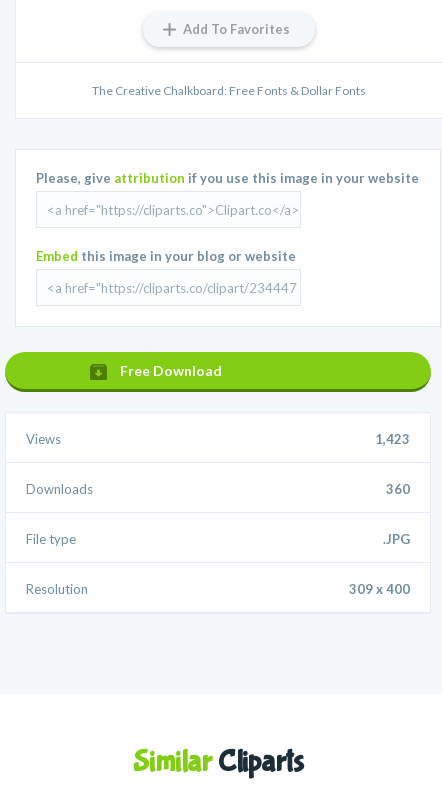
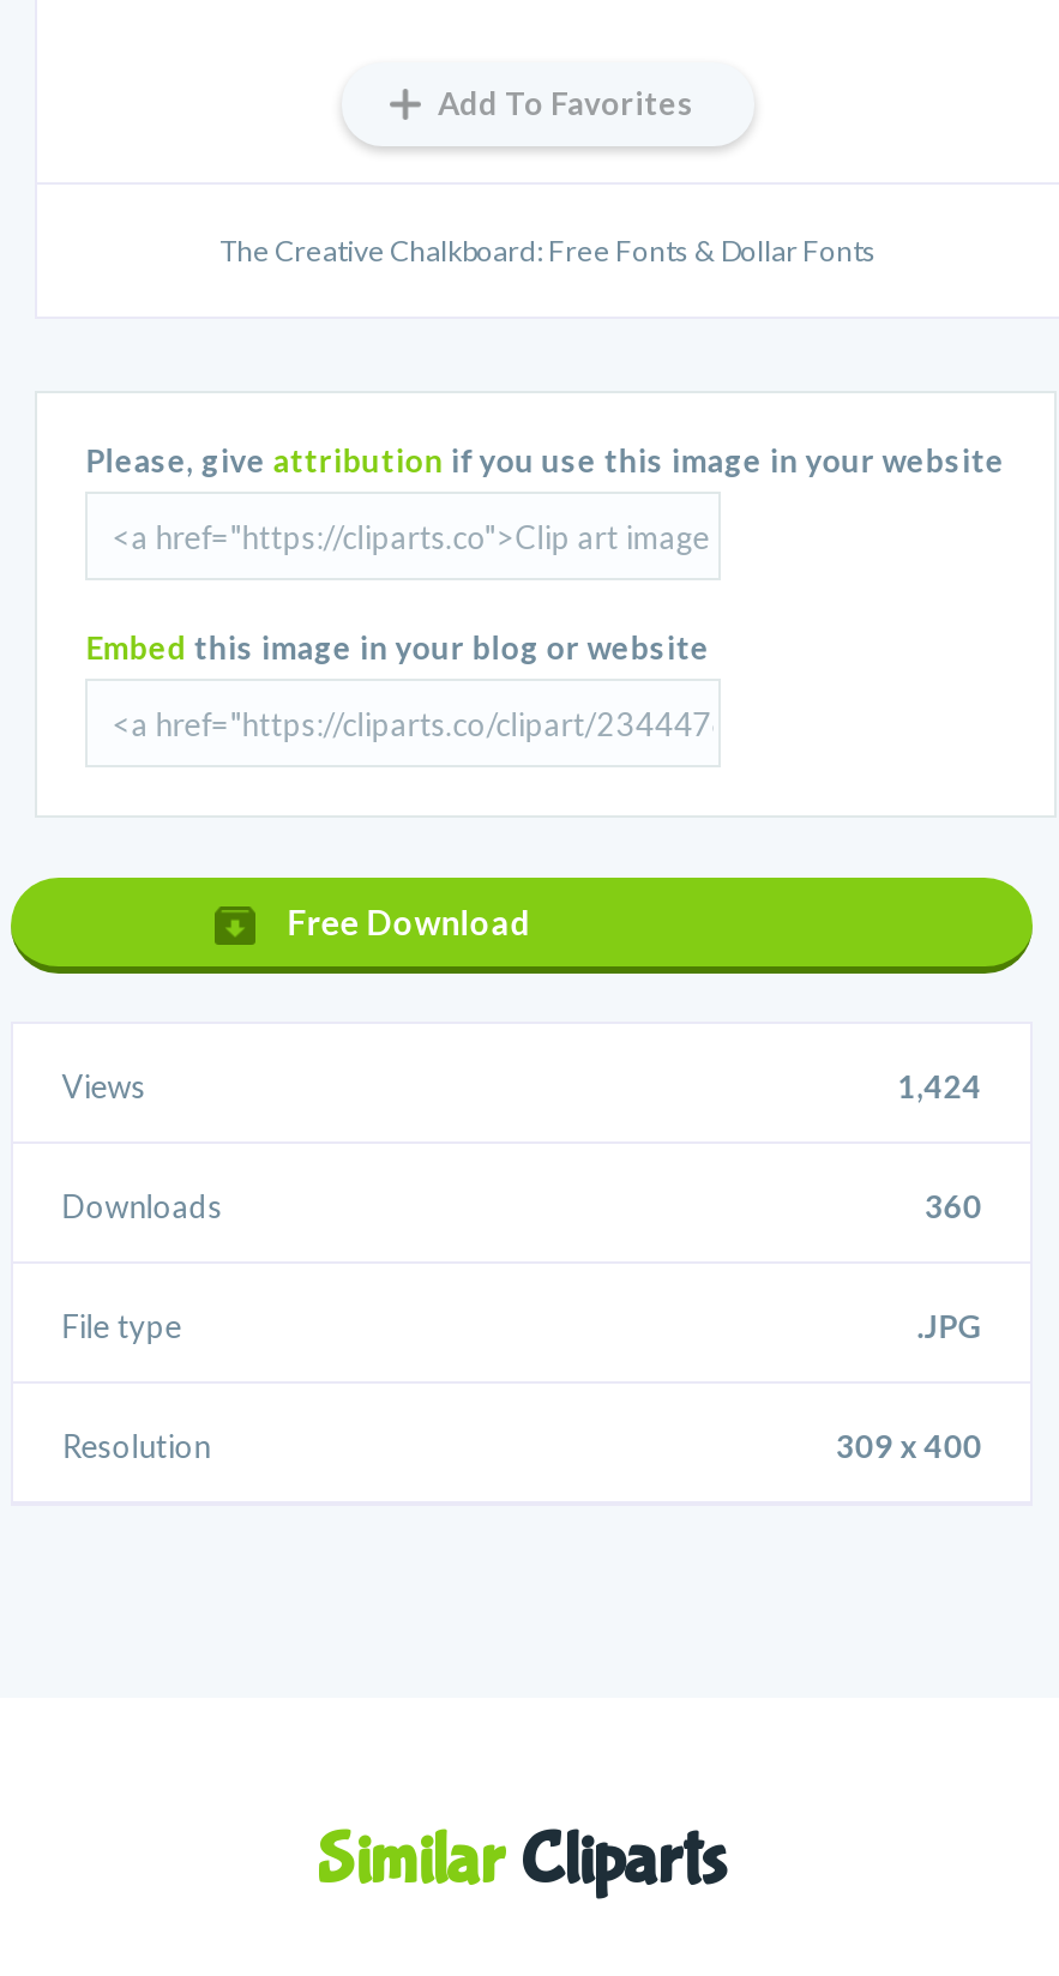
- 1,423
+ 1,424
